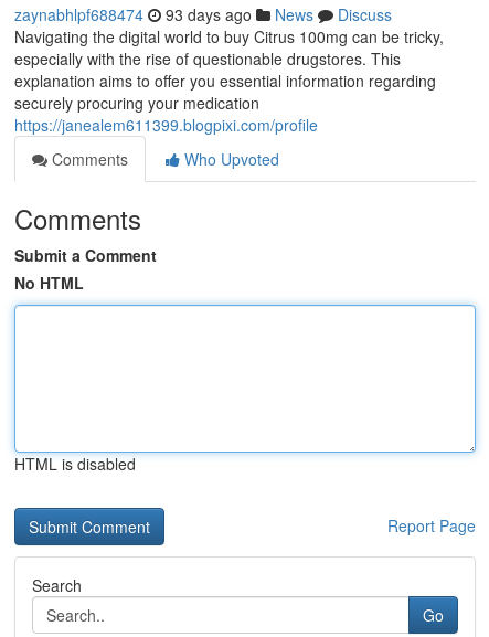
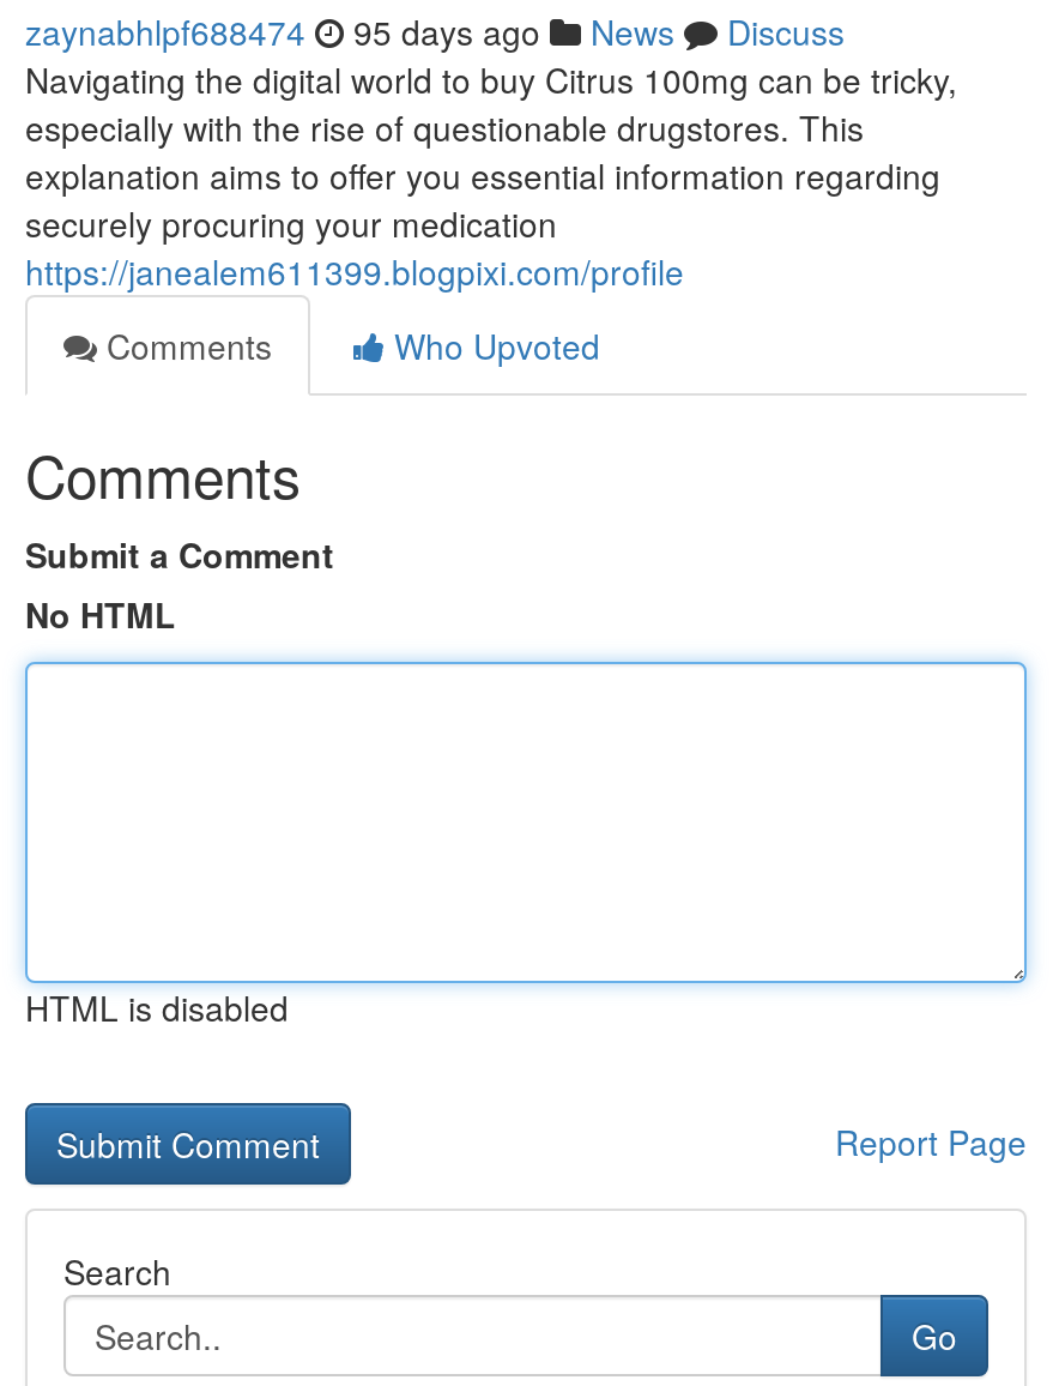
- zaynabhlpf688474 93 days ago News Discuss
+ zaynabhlpf688474 95 days ago News Discuss
